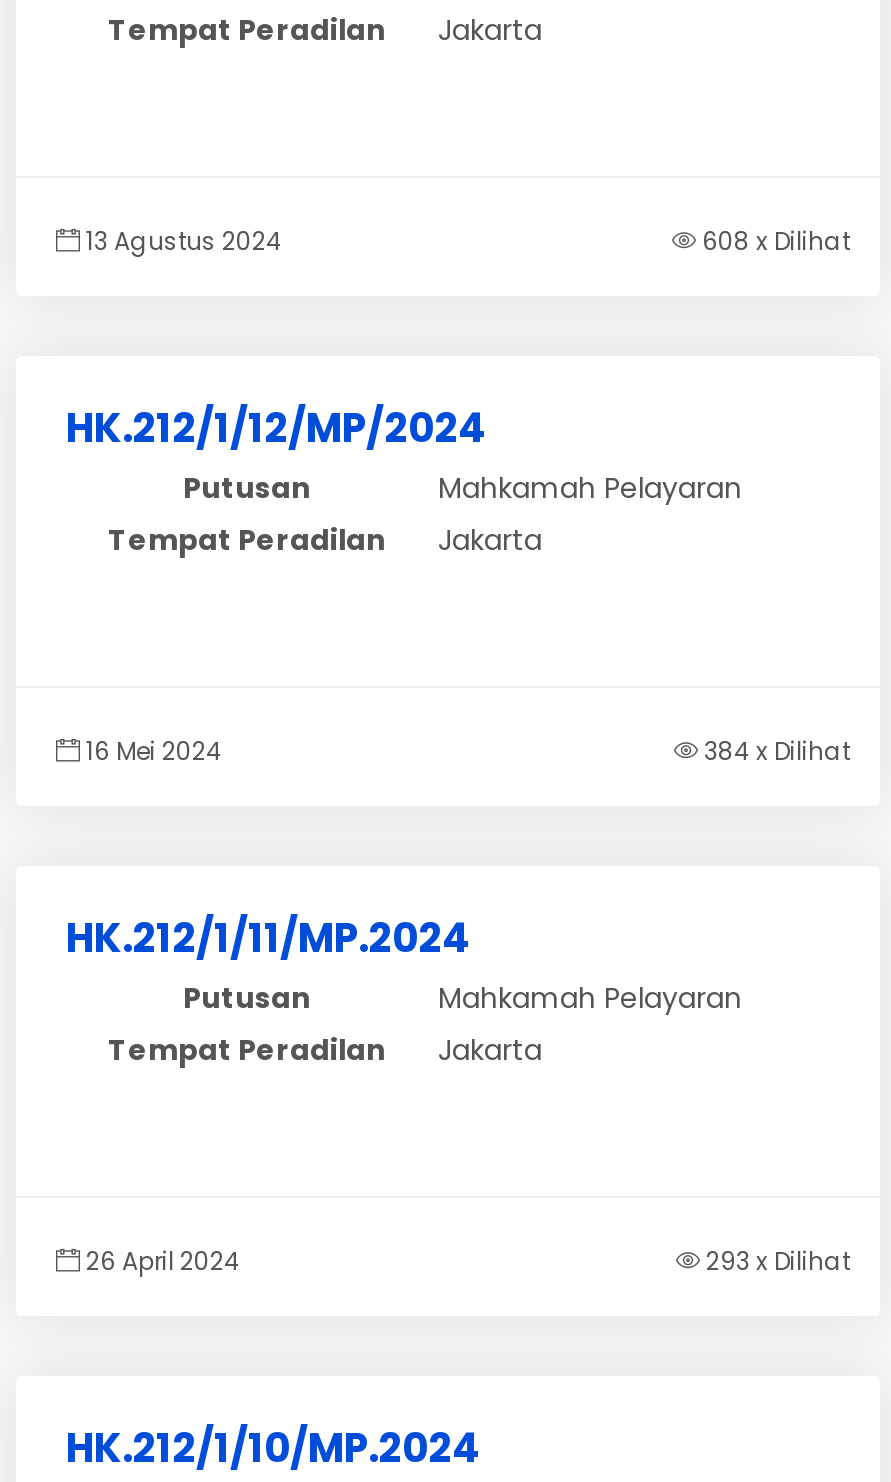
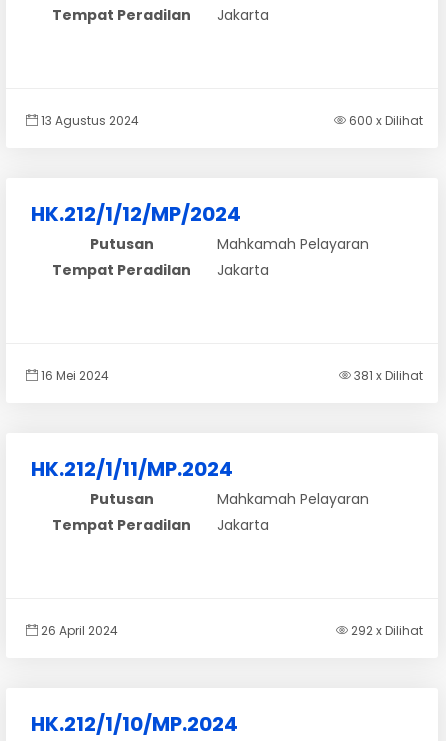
- 608 x Dilihat
+ 600 x Dilihat

- 384 x Dilihat
+ 381 x Dilihat

- 293 x Dilihat
+ 292 x Dilihat
